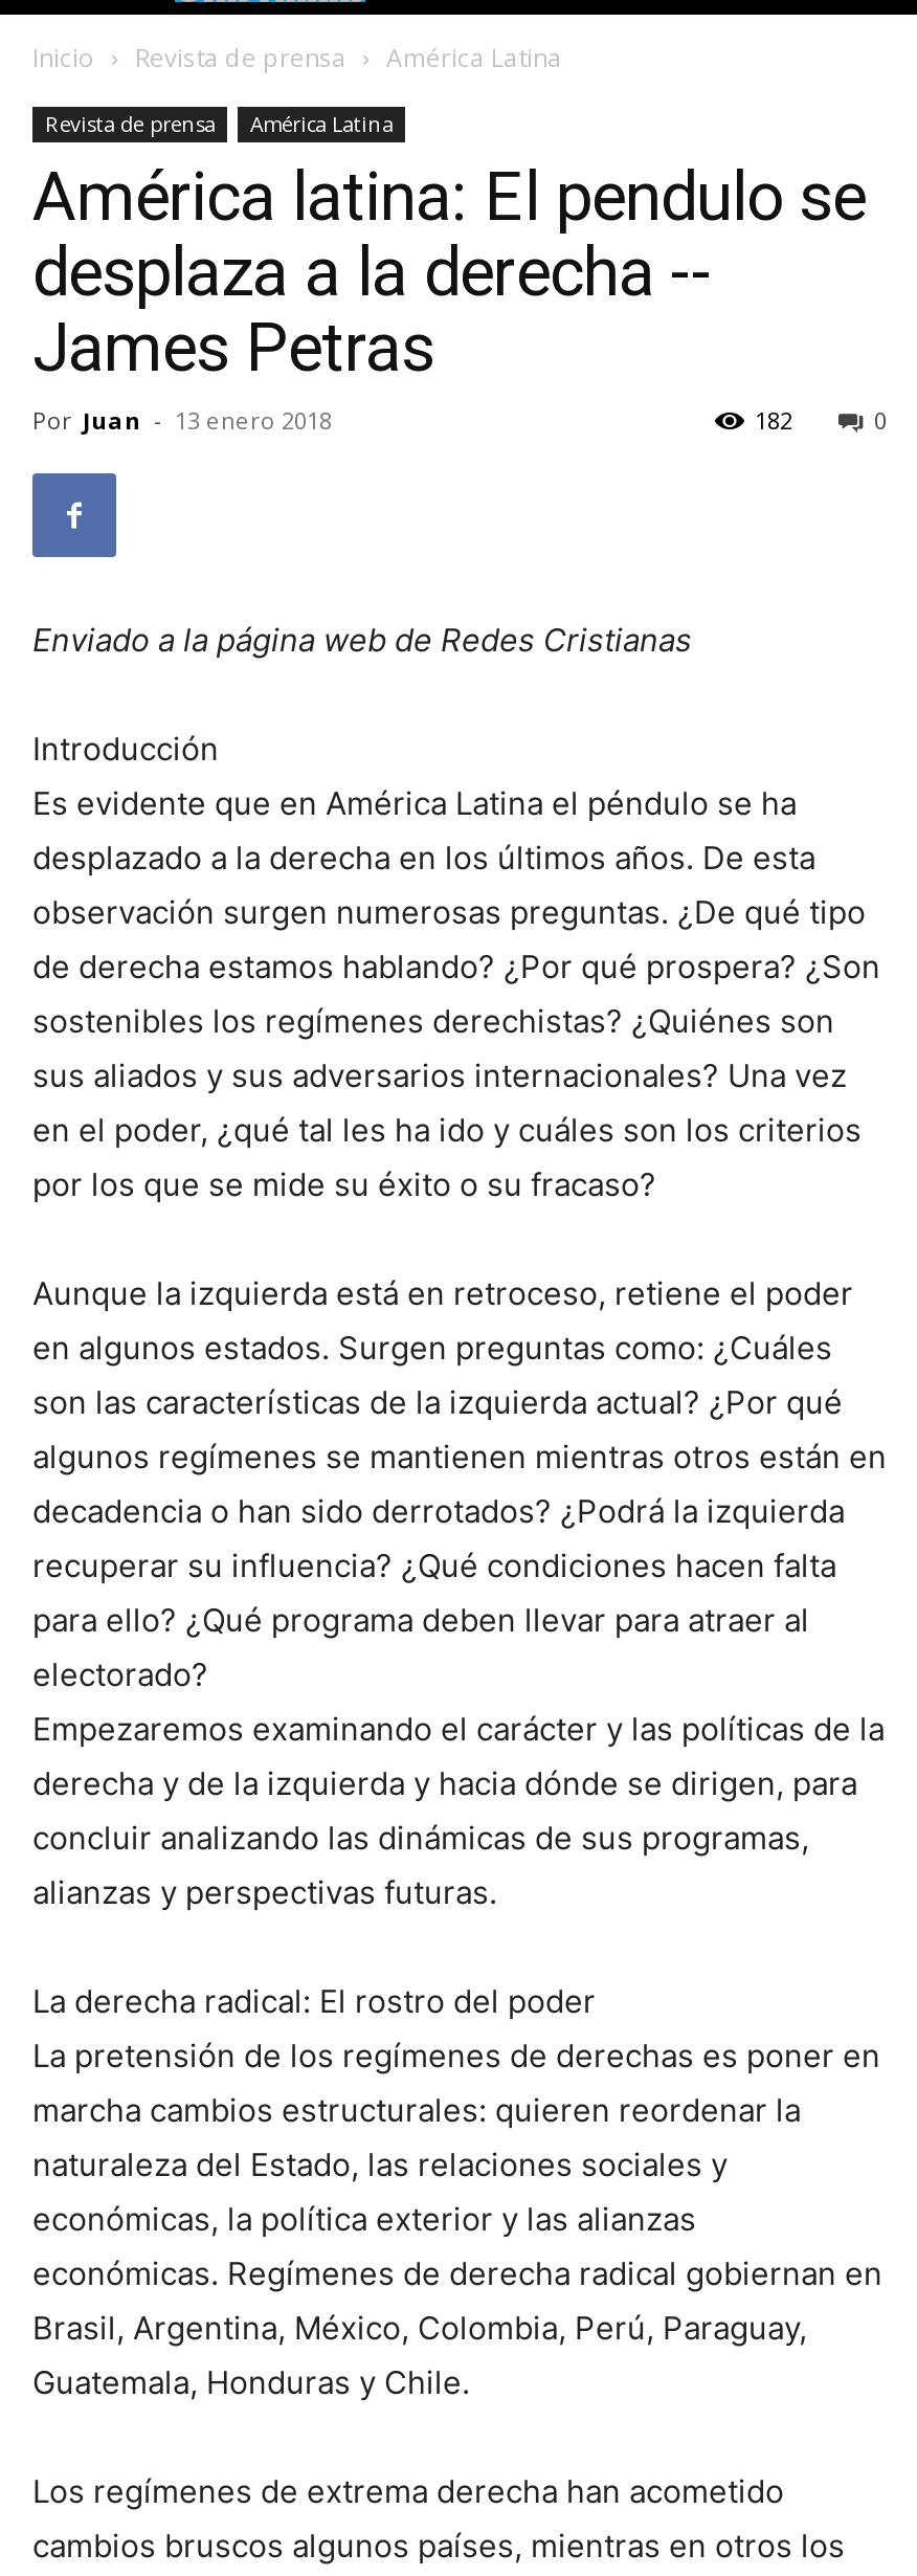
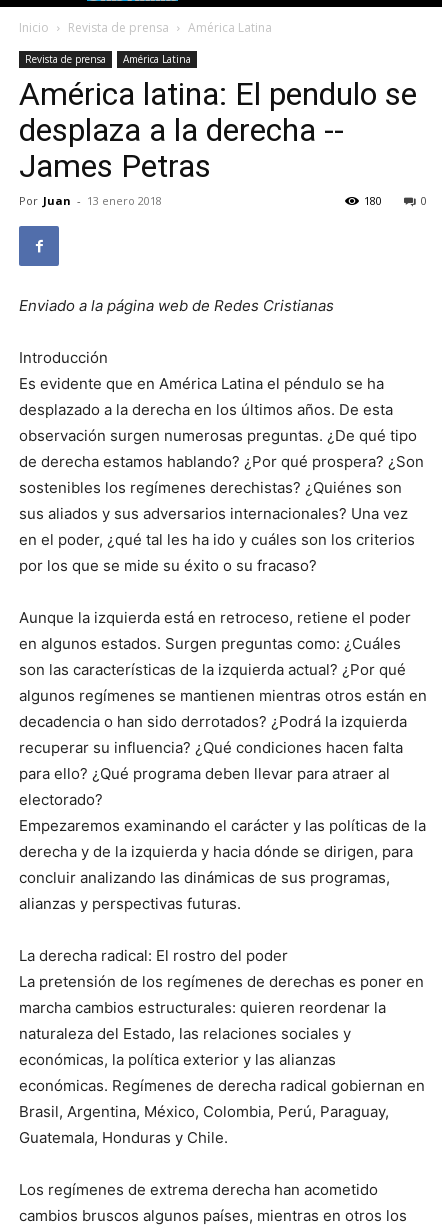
- 182
+ 180
